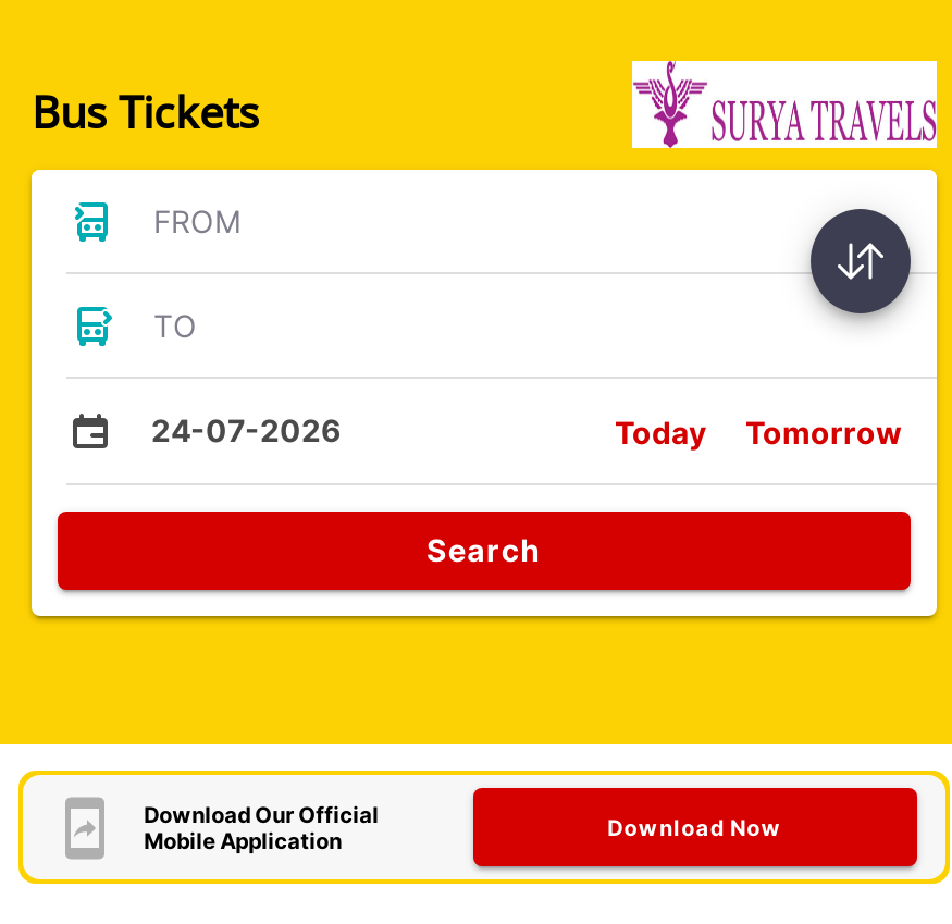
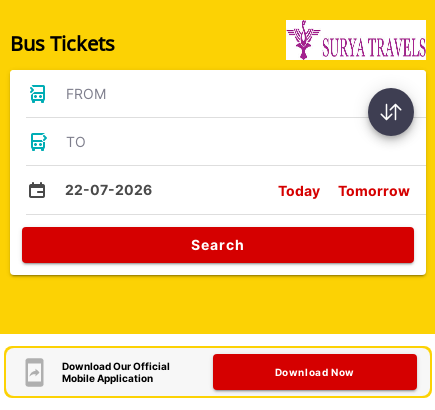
- 24-07-2026
+ 22-07-2026
